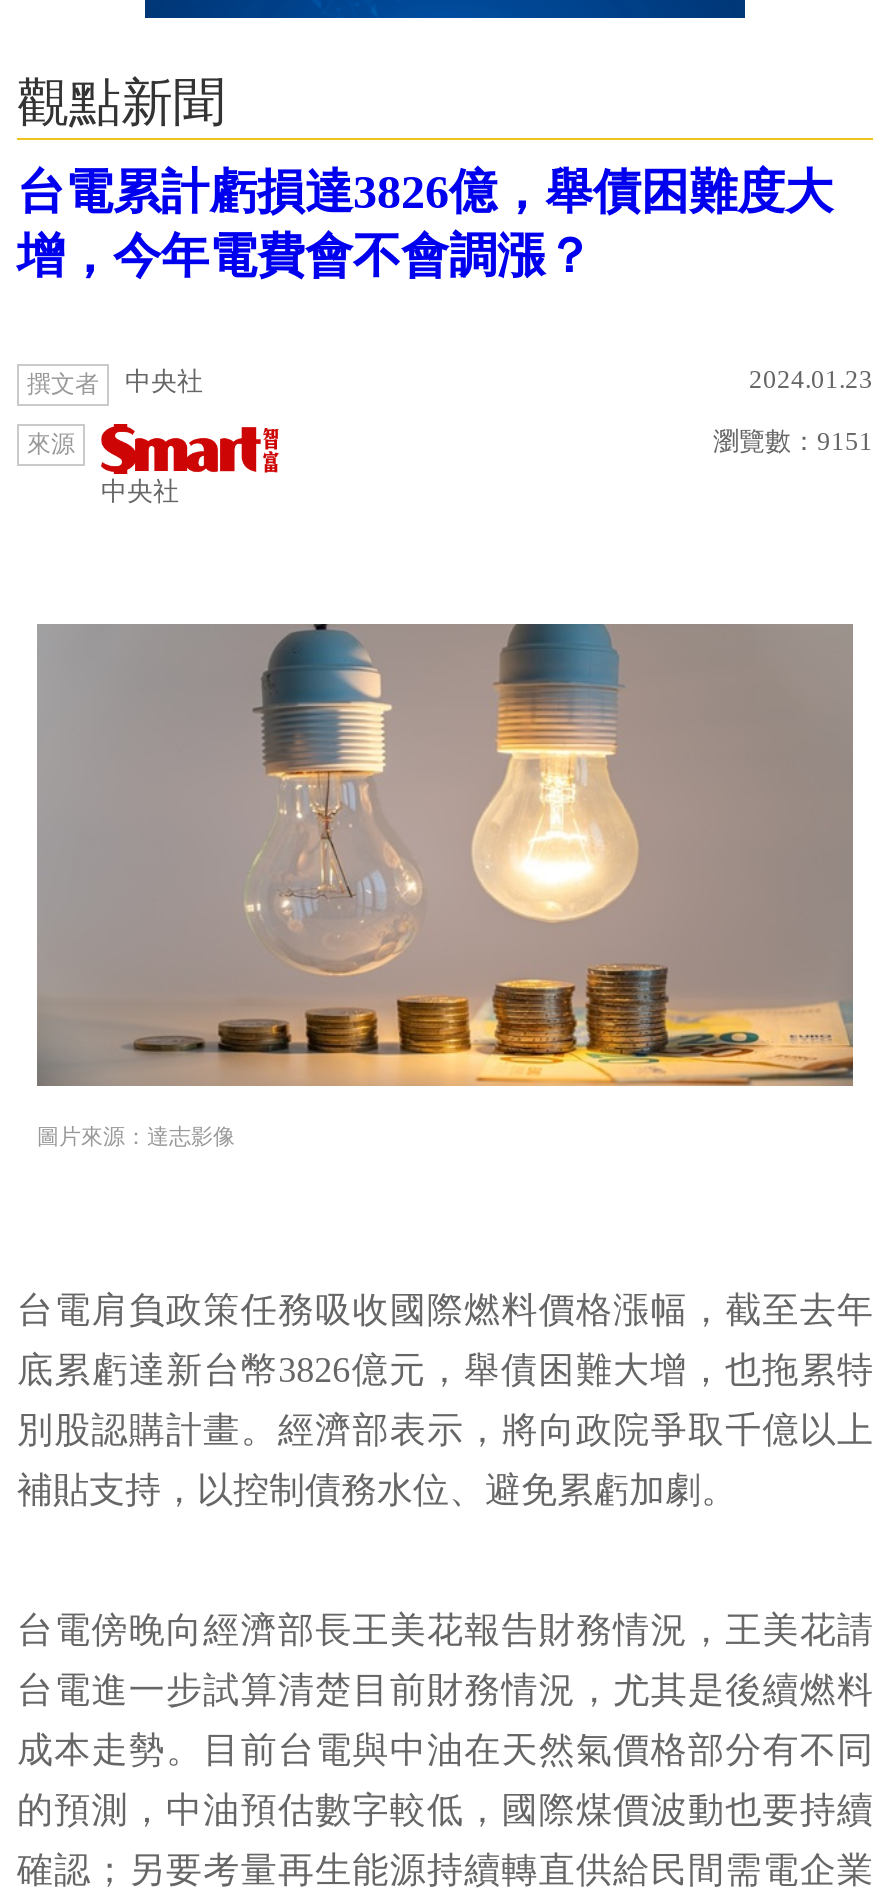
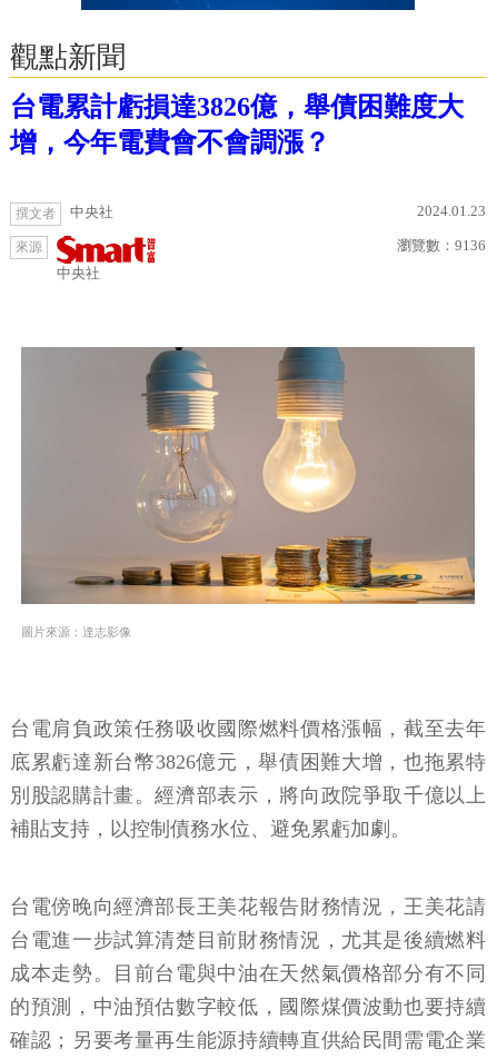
- 瀏覽數：9151
+ 瀏覽數：9136
